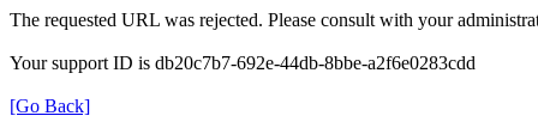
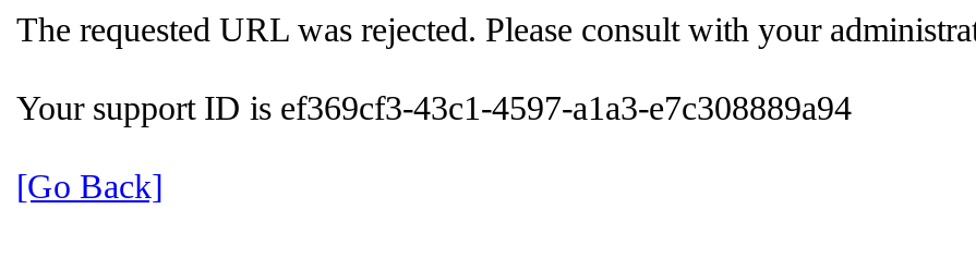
- Your support ID is db20c7b7-692e-44db-8bbe-a2f6e0283cdd
+ Your support ID is ef369cf3-43c1-4597-a1a3-e7c308889a94
